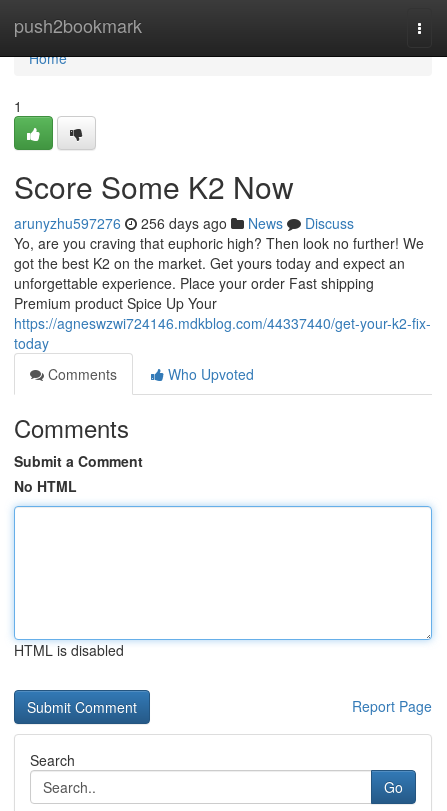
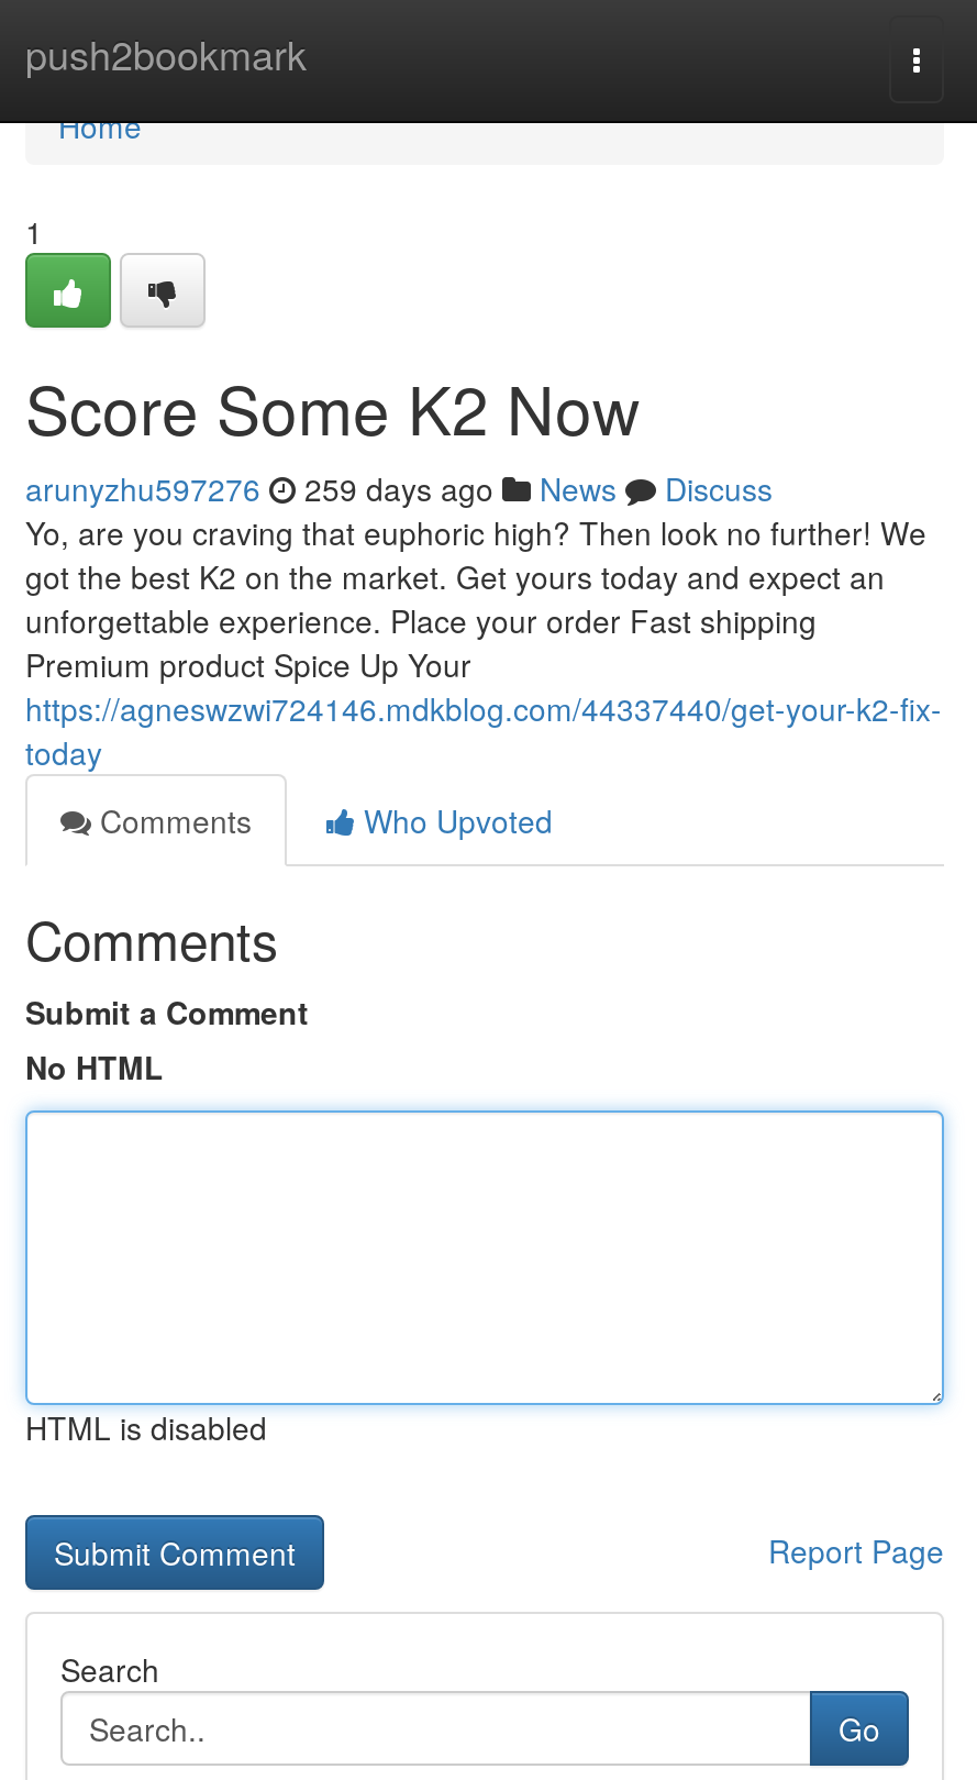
- arunyzhu597276 256 days ago News Discuss
+ arunyzhu597276 259 days ago News Discuss
